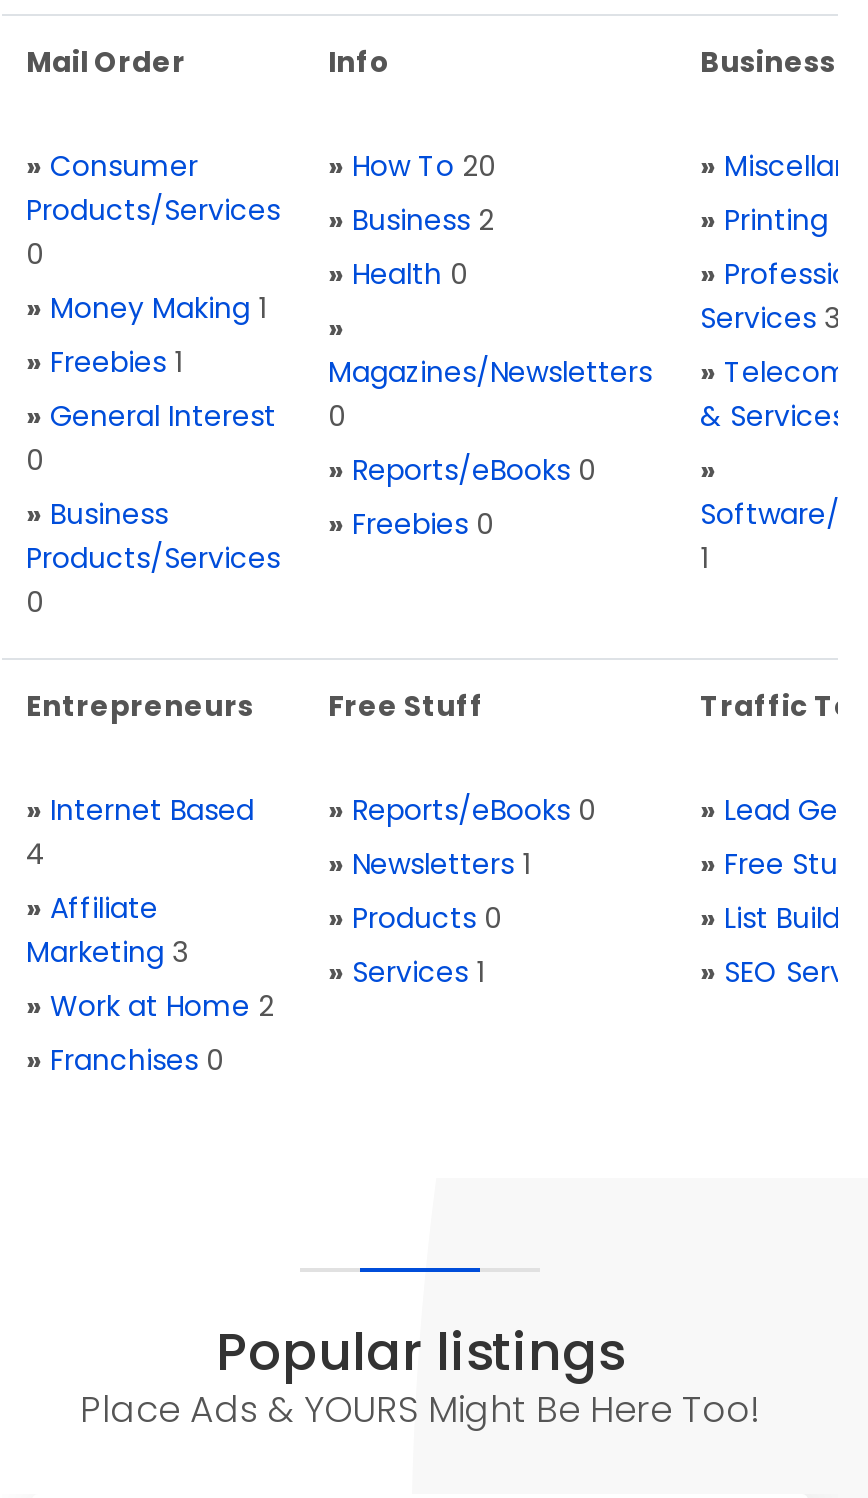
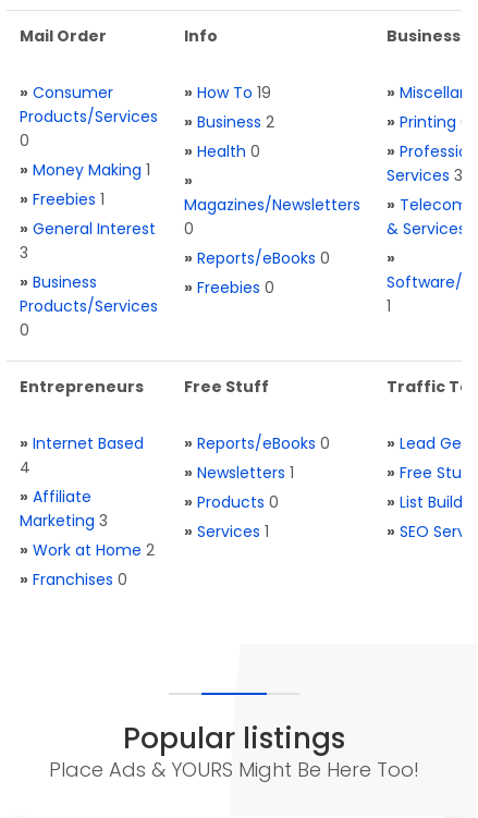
- » How To 20
+ » How To 19

- 0
+ 3
